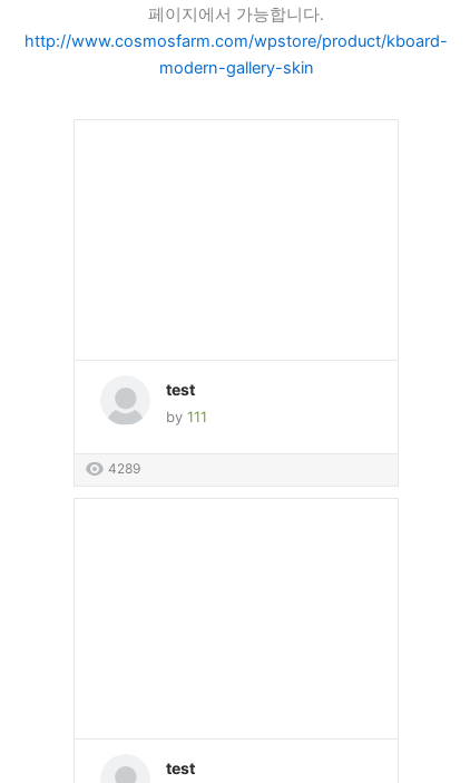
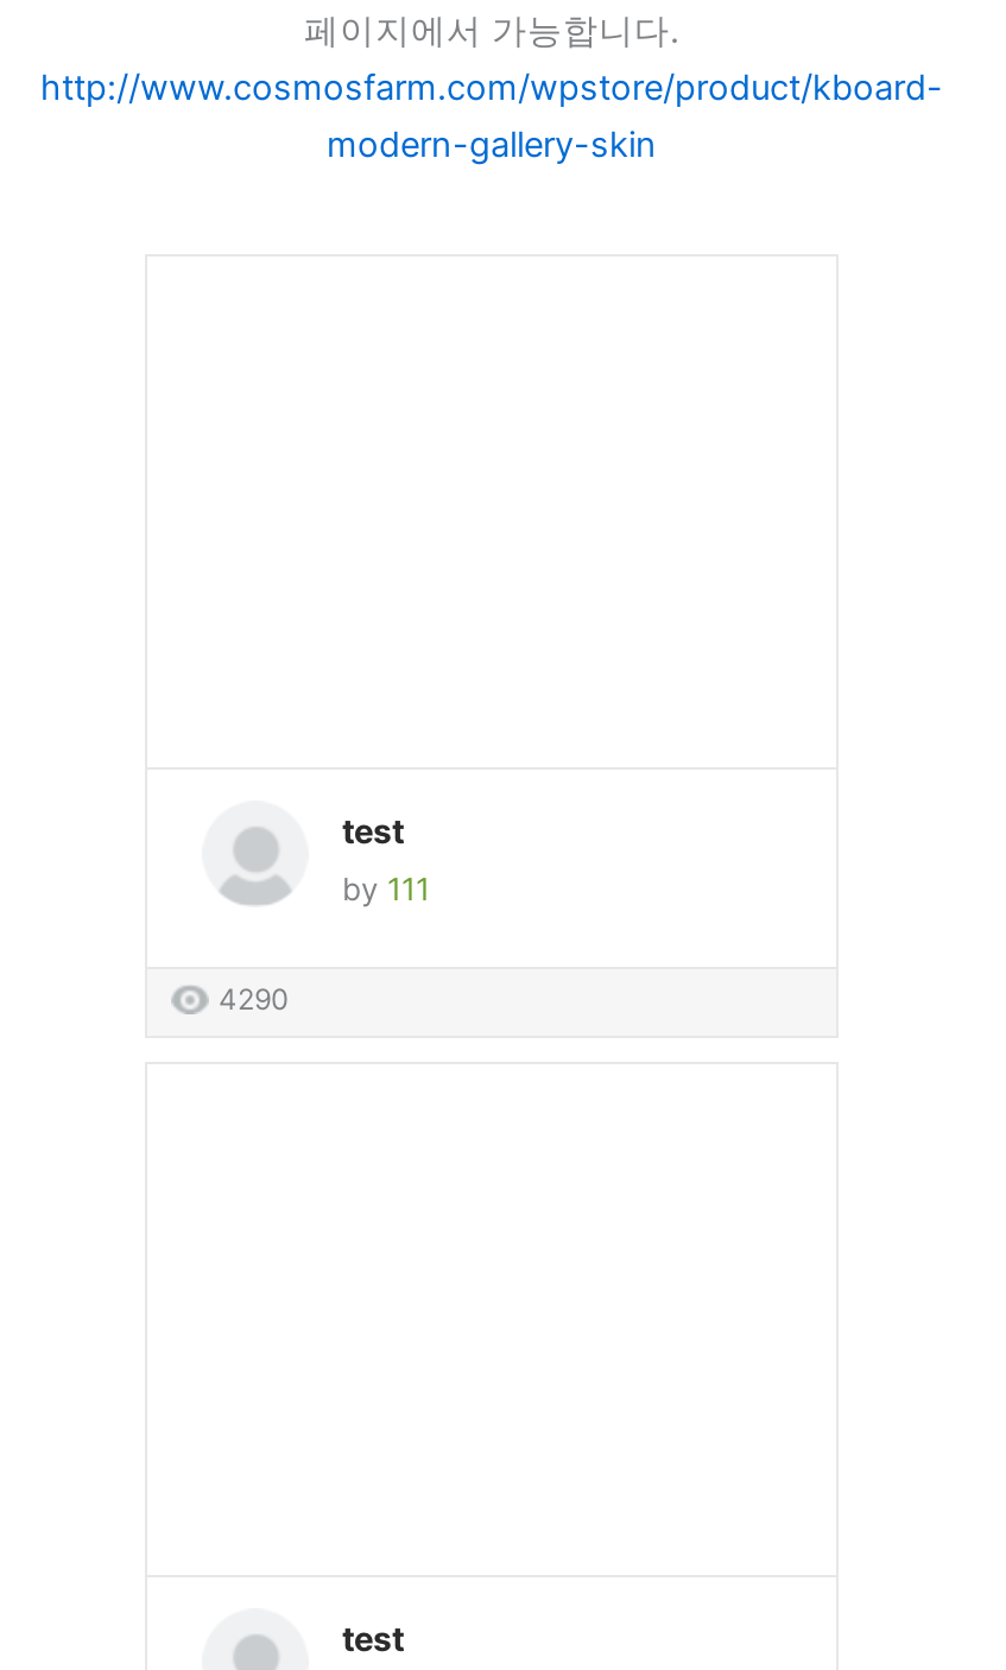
- 4289
+ 4290
